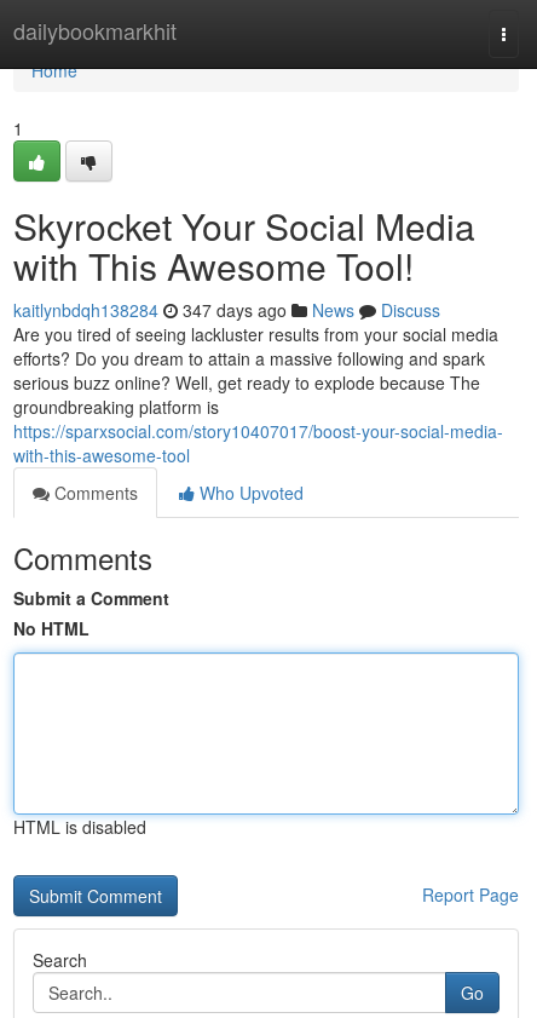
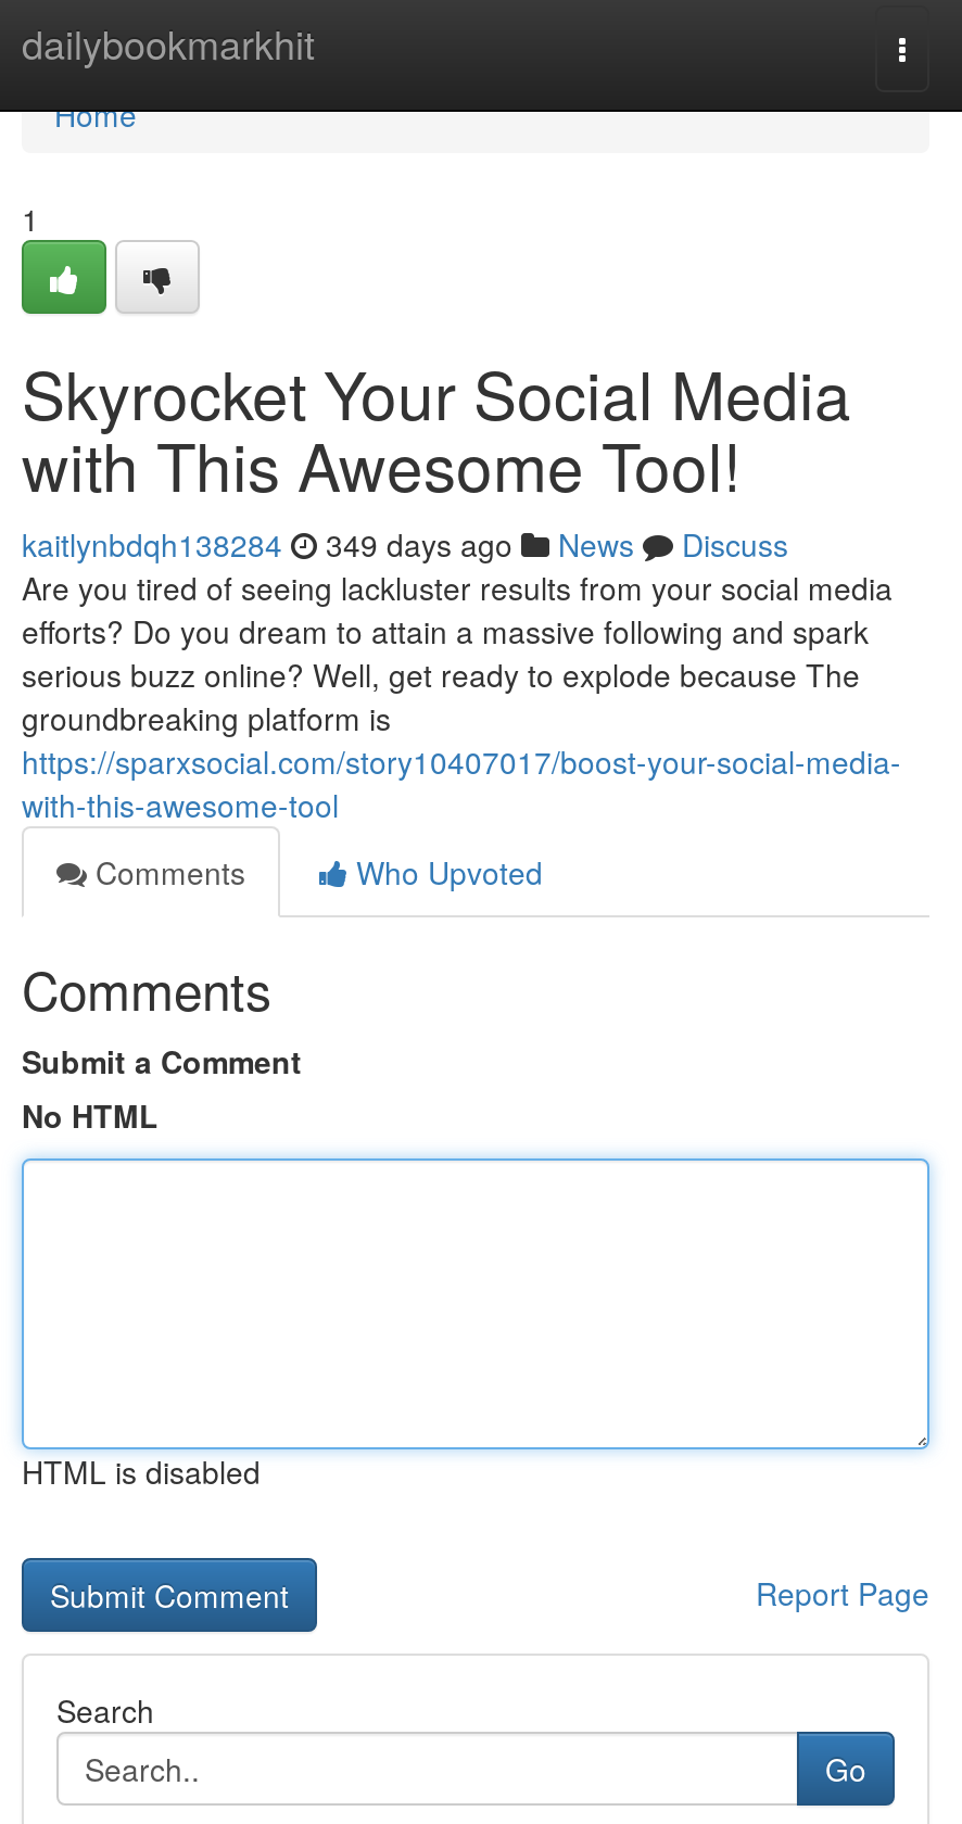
- kaitlynbdqh138284 347 days ago News Discuss
+ kaitlynbdqh138284 349 days ago News Discuss
